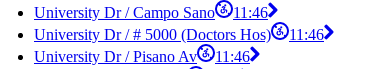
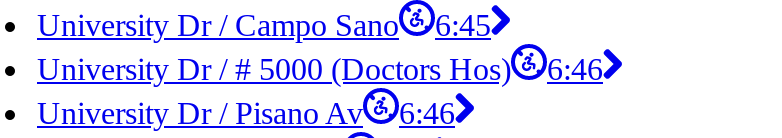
- University Dr / Campo Sano 11:46
+ University Dr / Campo Sano 6:45

- University Dr / # 5000 (Doctors Hos) 11:46
+ University Dr / # 5000 (Doctors Hos) 6:46

- University Dr / Pisano Av 11:46
+ University Dr / Pisano Av 6:46
